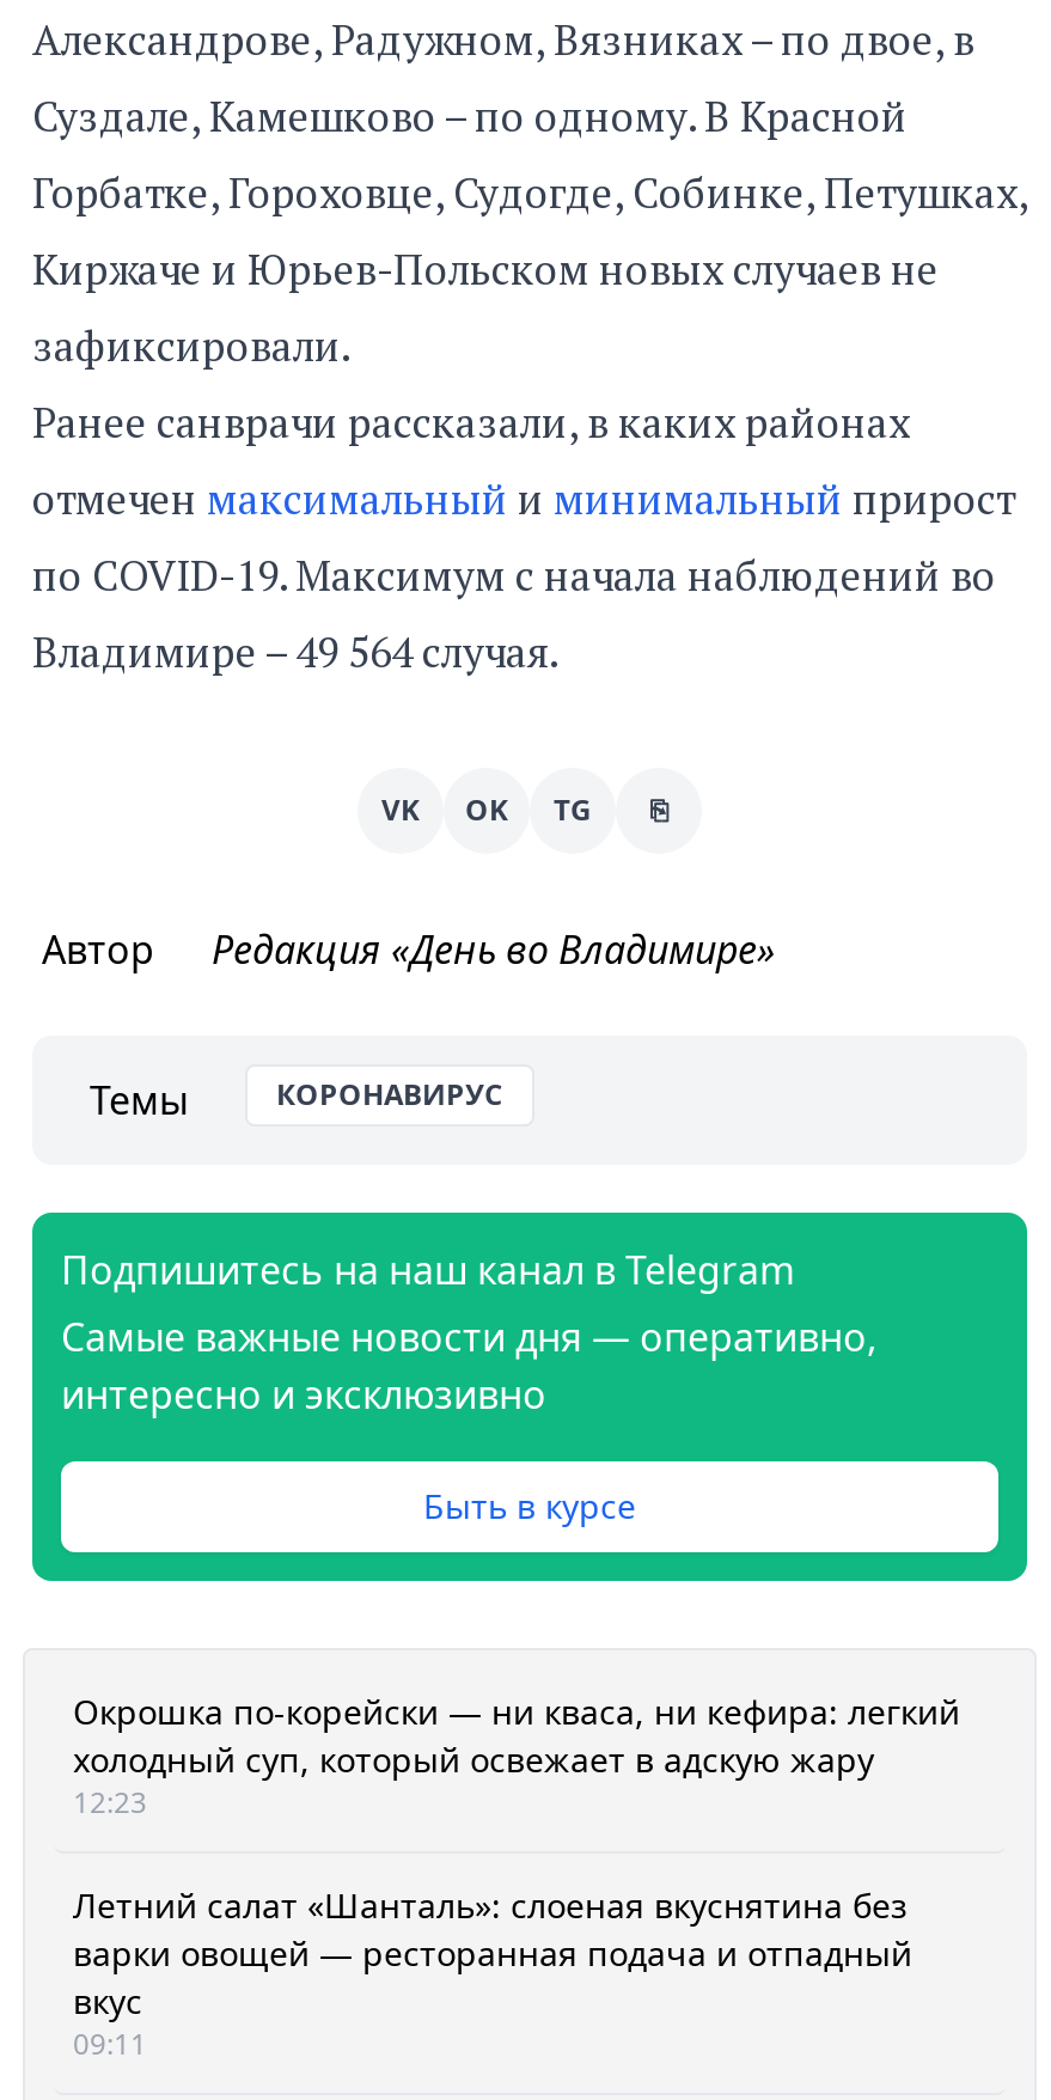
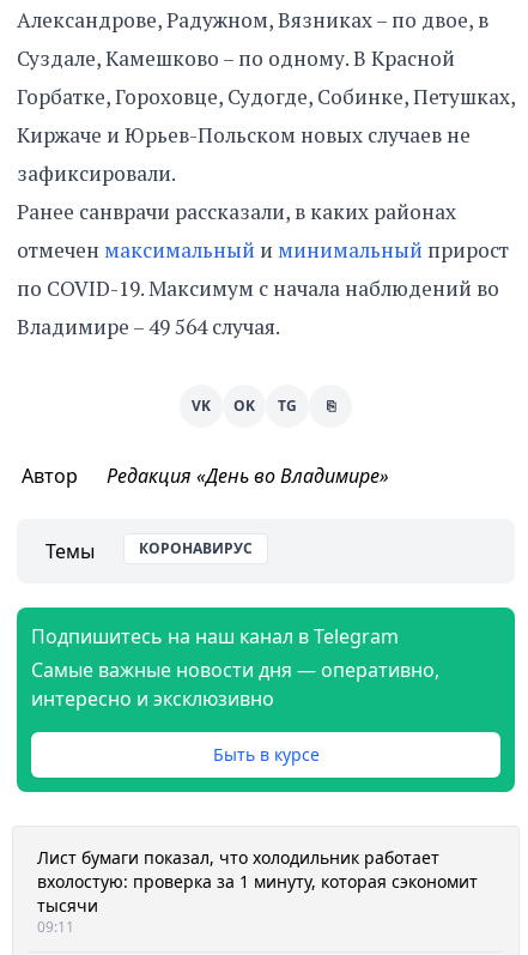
- Окрошка по-корейски — ни кваса, ни кефира: легкий
- холодный суп, который освежает в адскую жару
- 12:23
- Летний салат «Шанталь»: слоеная вкуснятина без
- варки овощей — ресторанная подача и отпадный
- вкус
+ Лист бумаги показал, что холодильник работает
+ вхолостую: проверка за 1 минуту, которая сэкономит
+ тысячи
